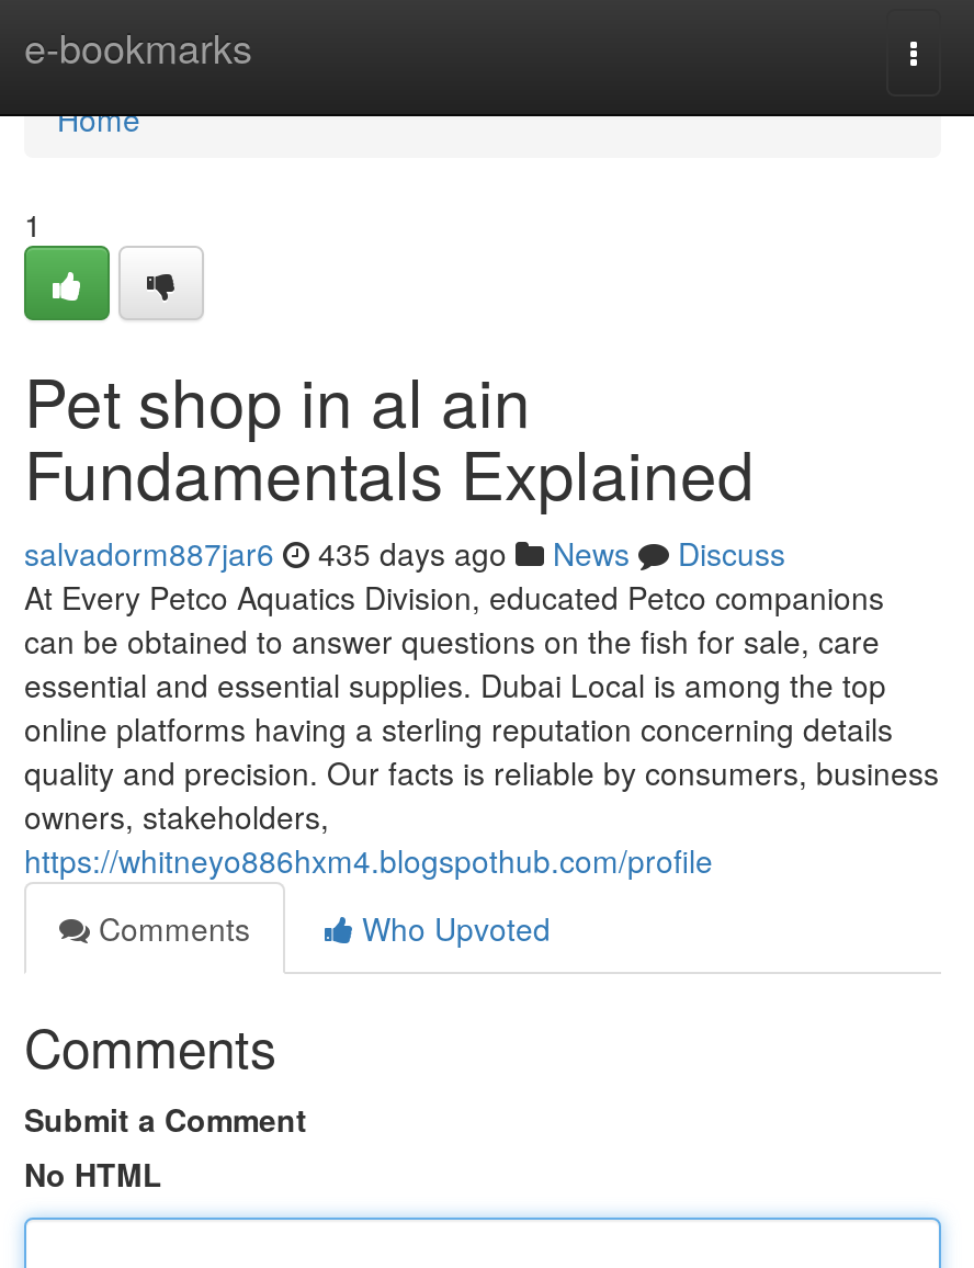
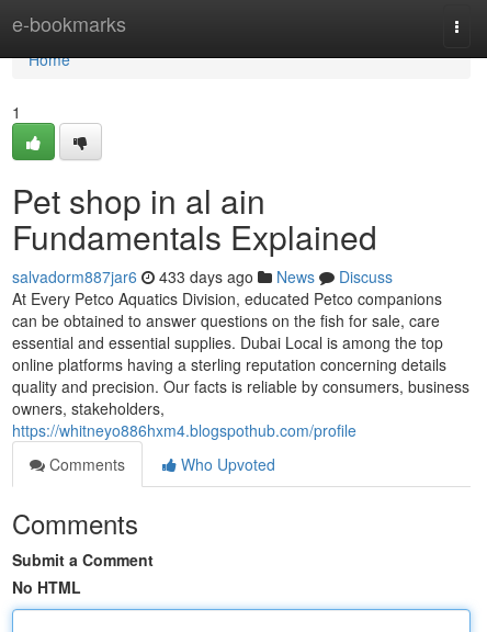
- salvadorm887jar6 435 days ago News Discuss
+ salvadorm887jar6 433 days ago News Discuss
